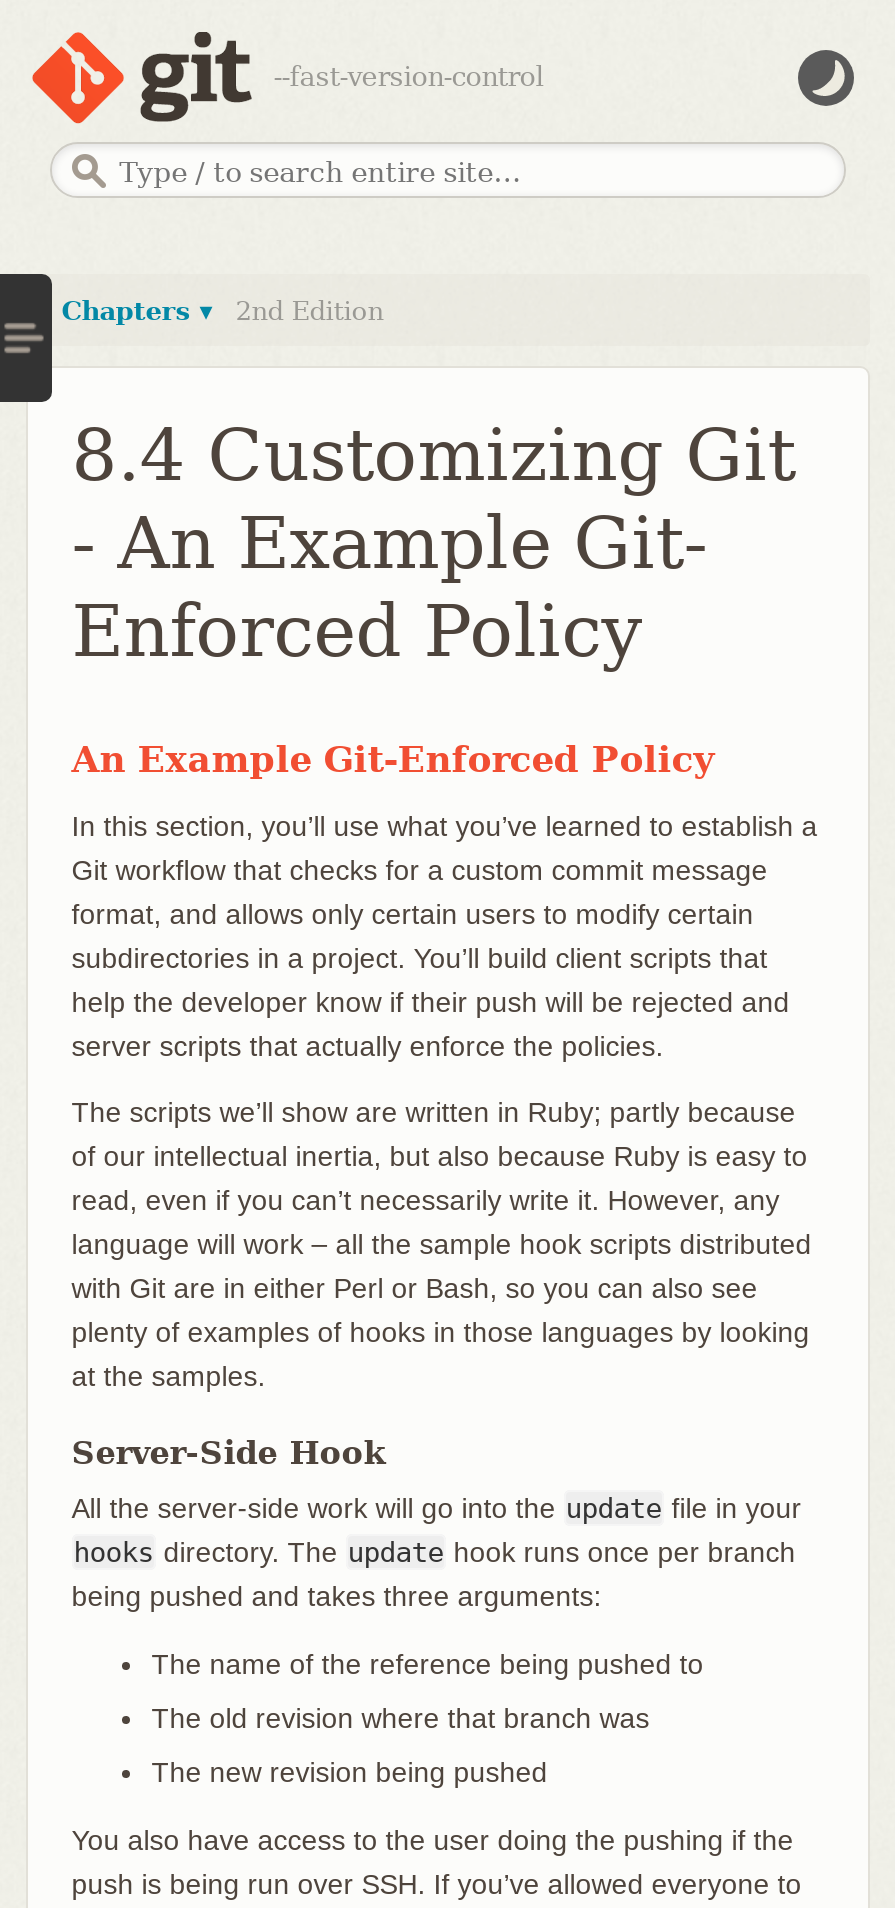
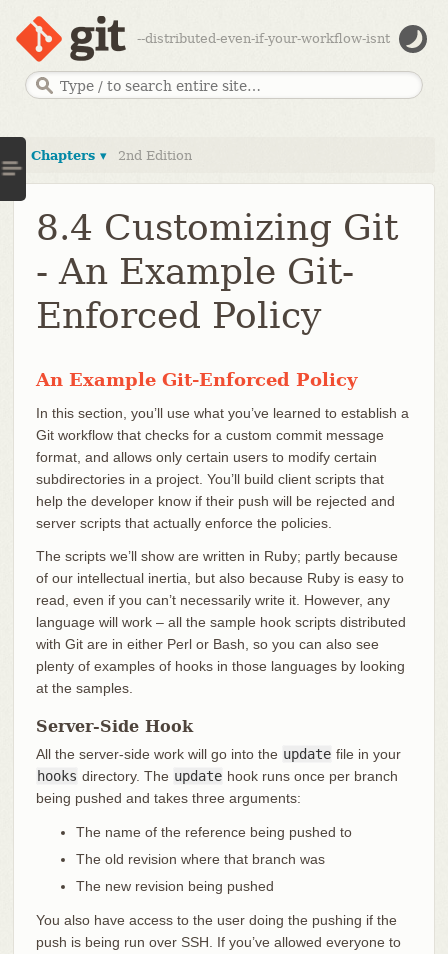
- --fast-version-control
+ --distributed-even-if-your-workflow-isnt
